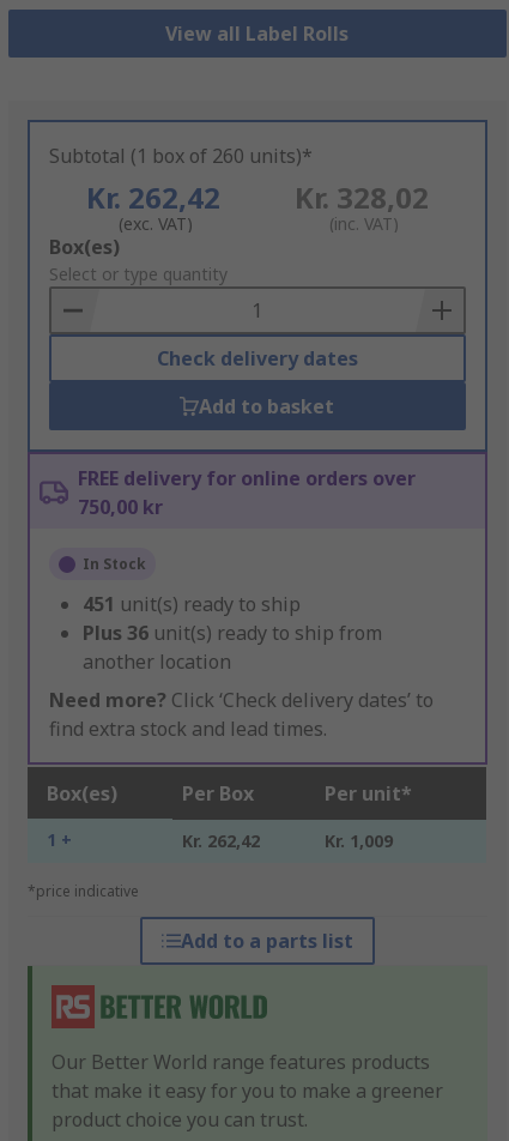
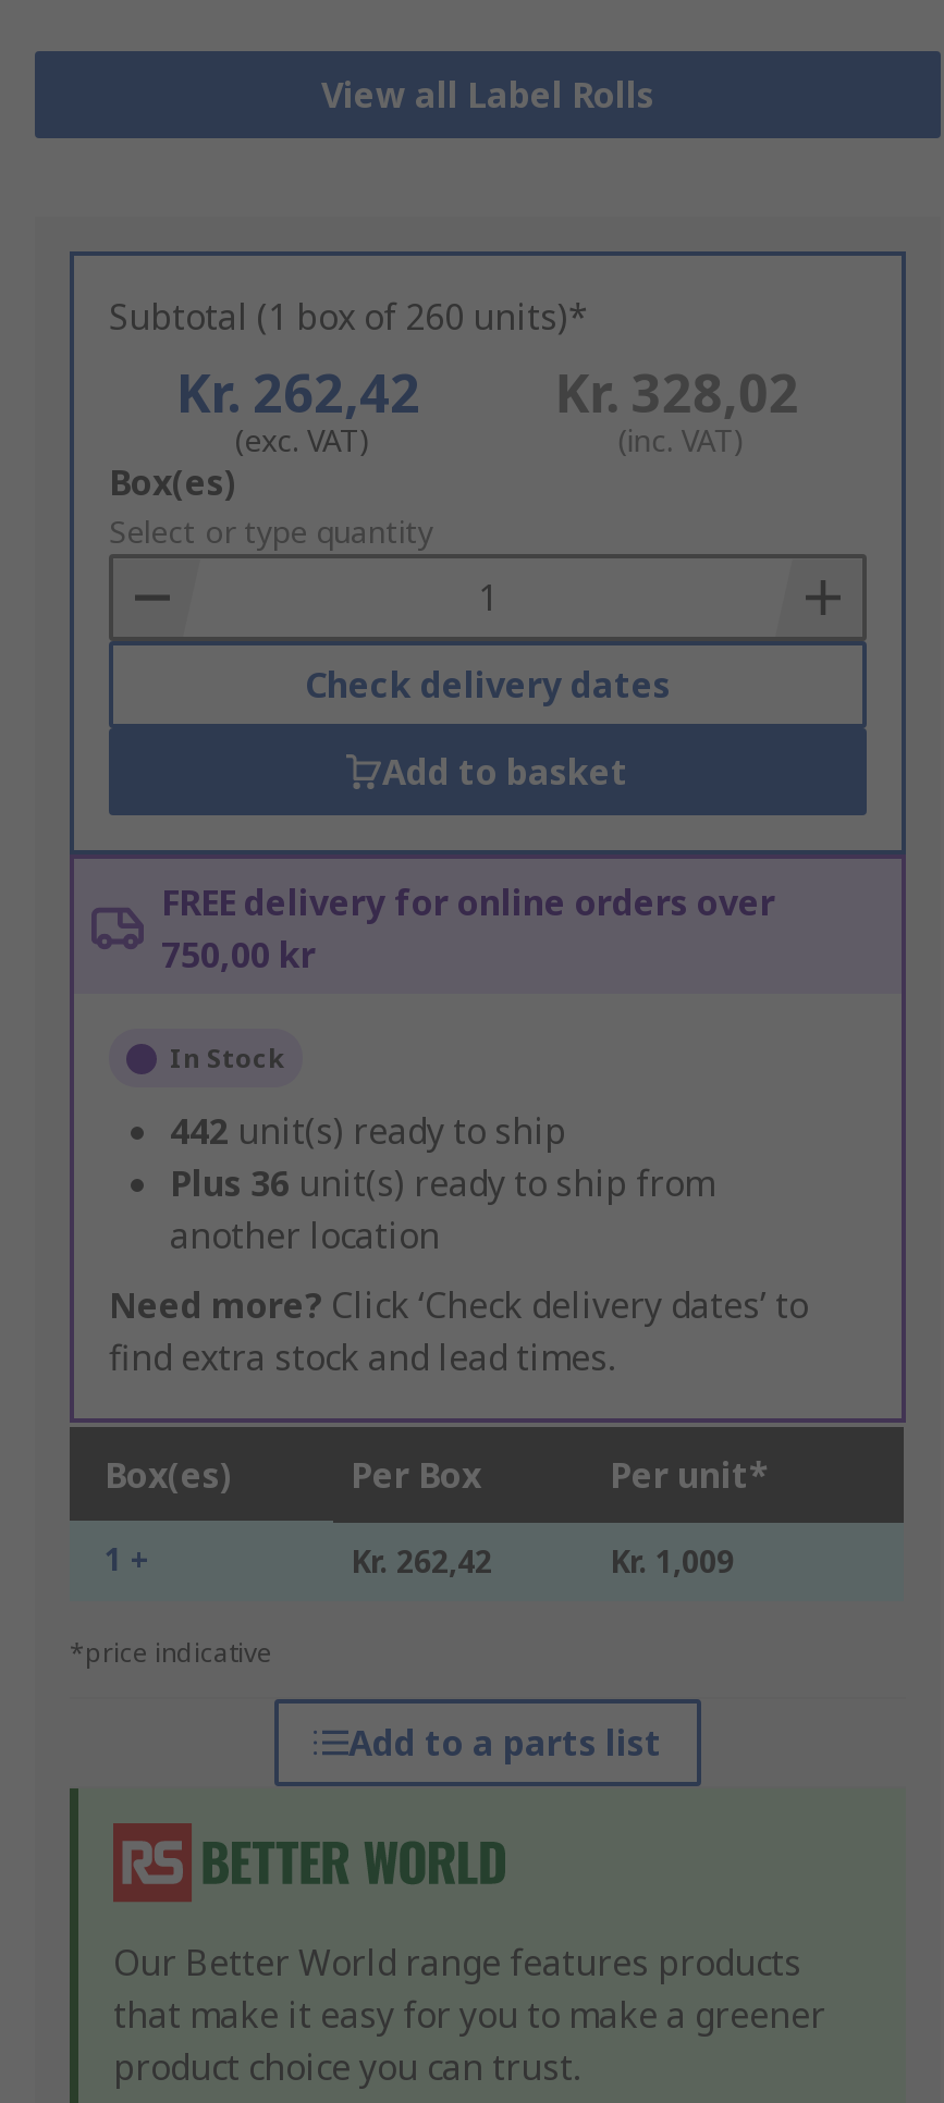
- 451 unit(s) ready to ship
+ 442 unit(s) ready to ship
